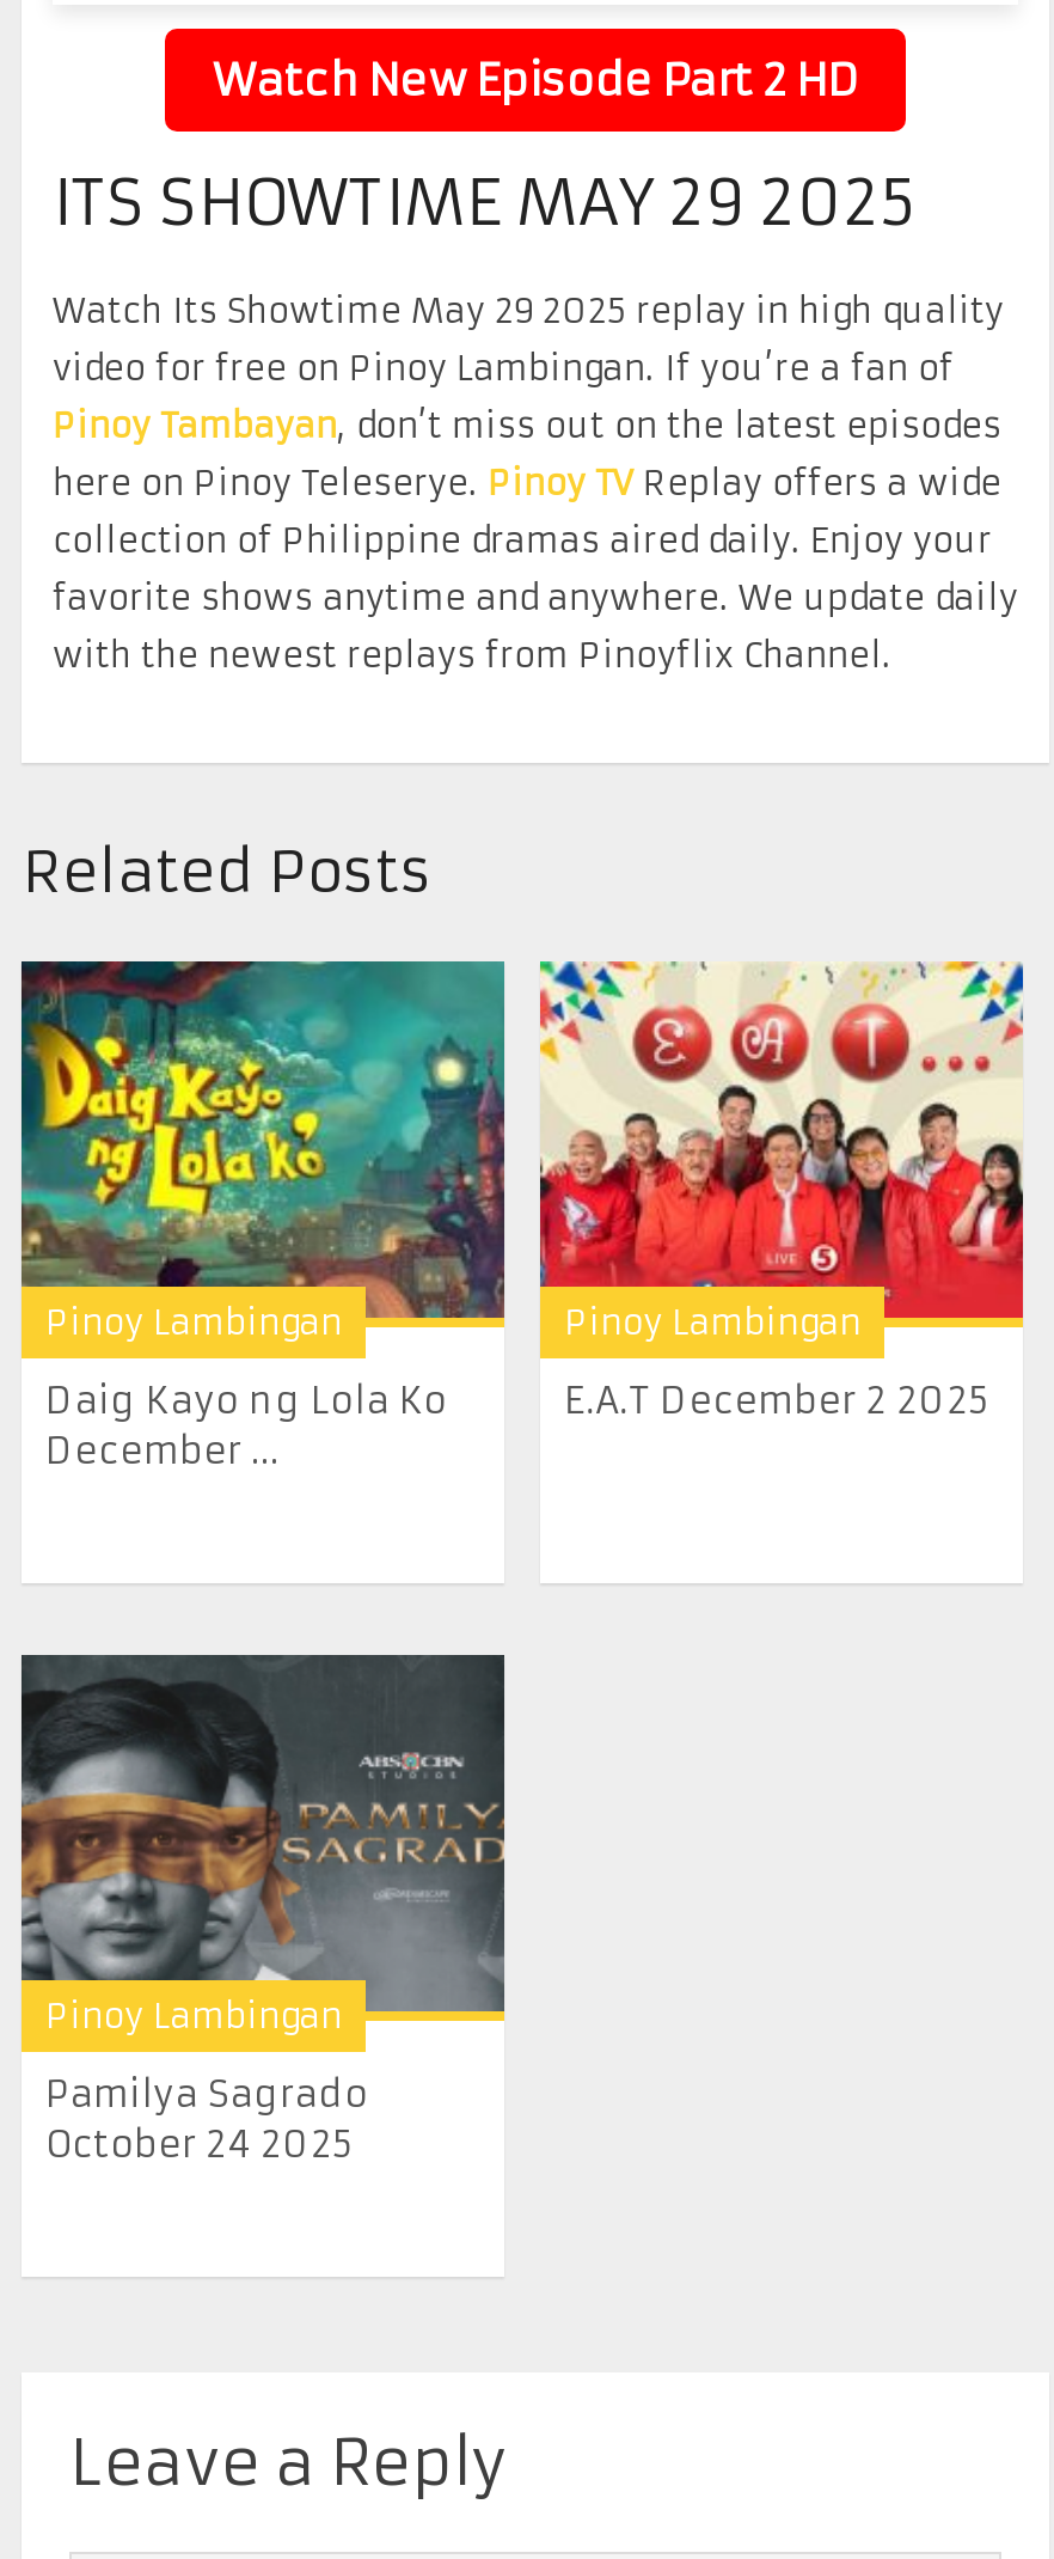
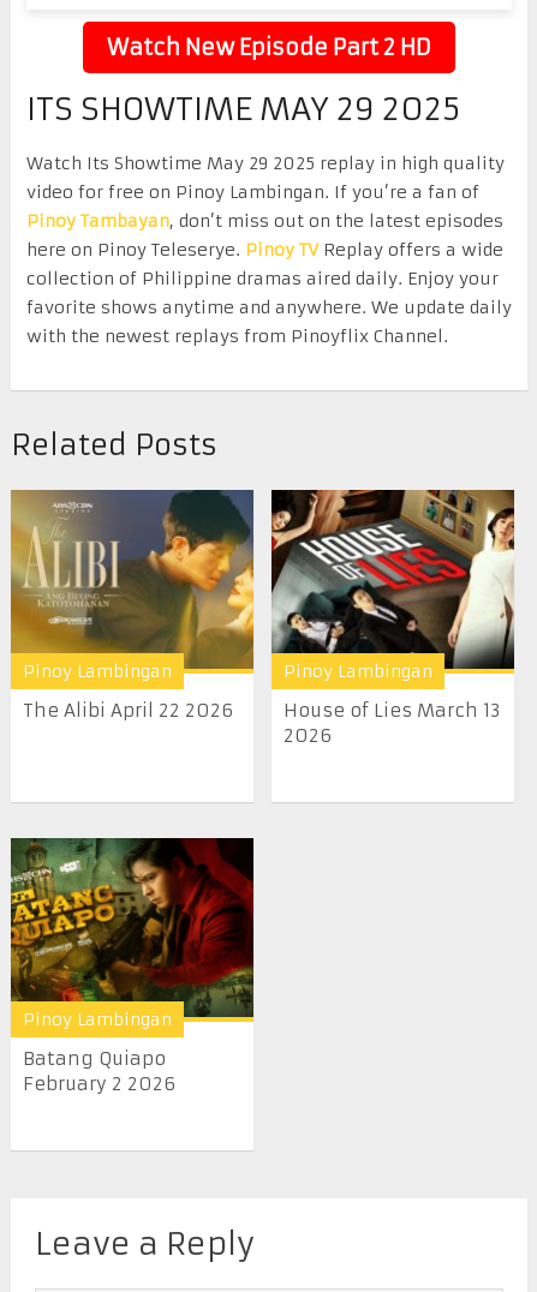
- [image]
- Daig Kayo ng Lola Ko
- December ...
+ [image]
+ The Alibi April 22 2026

- [image]
- E.A.T December 2 2025
+ [image]
+ House of Lies March 13
+ 2026

- [image]
- Pamilya Sagrado
- October 24 2025
+ [image]
+ Batang Quiapo
+ February 2 2026
